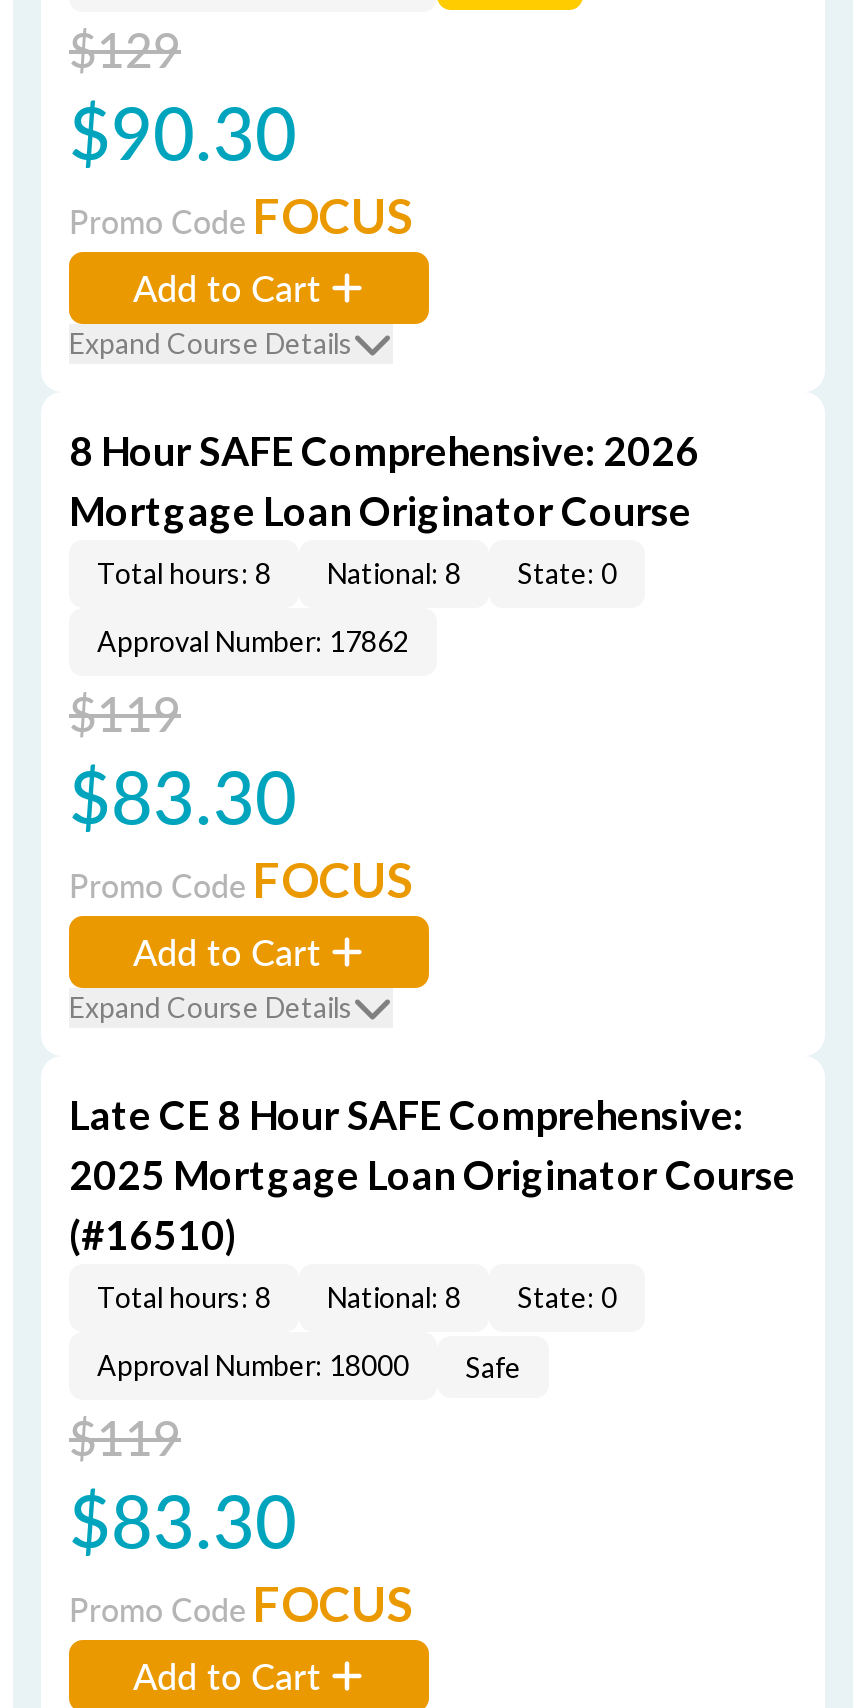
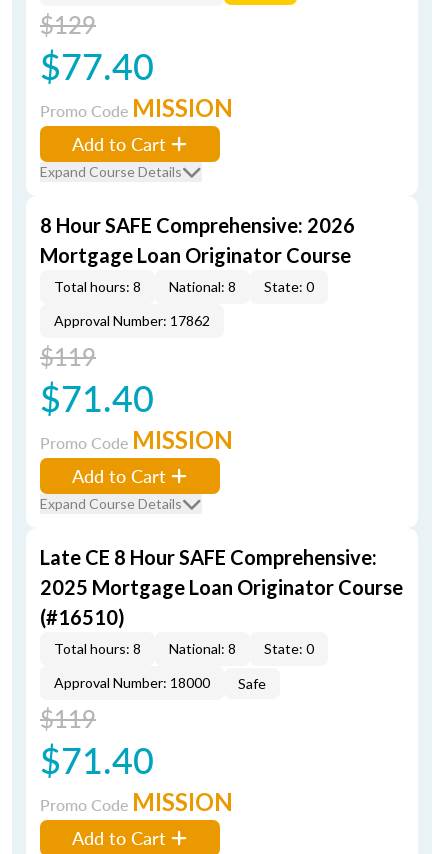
- $90.30
+ $77.40

- Promo Code FOCUS
+ Promo Code MISSION

- $83.30
+ $71.40

- Promo Code FOCUS
+ Promo Code MISSION

- $83.30
+ $71.40

- Promo Code FOCUS
+ Promo Code MISSION
